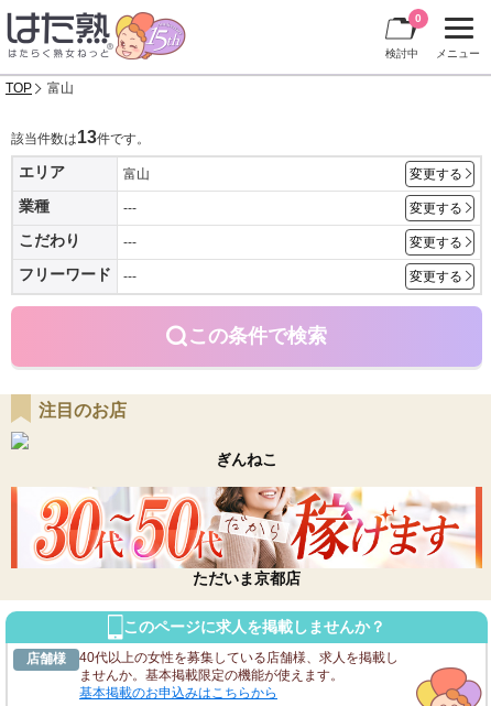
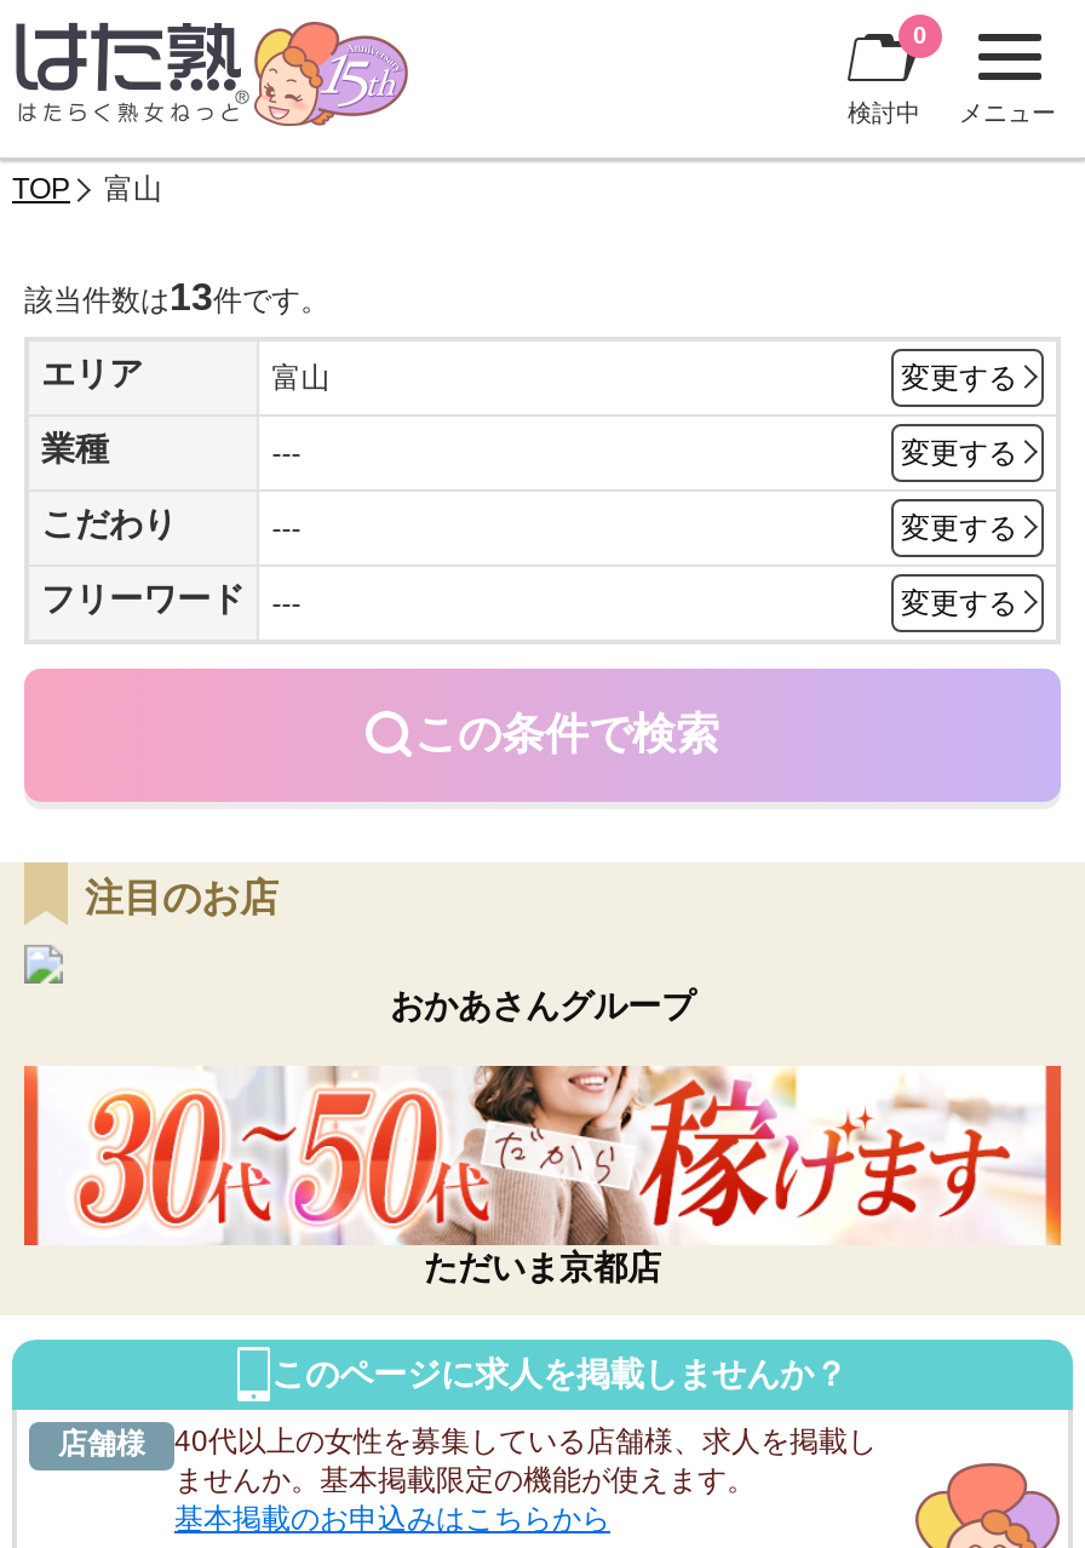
- ぎんねこ
+ おかあさんグループ
